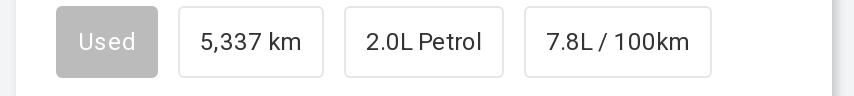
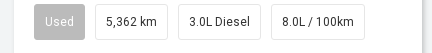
- 5,337 km
- 2.0L Petrol
- 7.8L / 100km
+ 5,362 km
+ 3.0L Diesel
+ 8.0L / 100km
